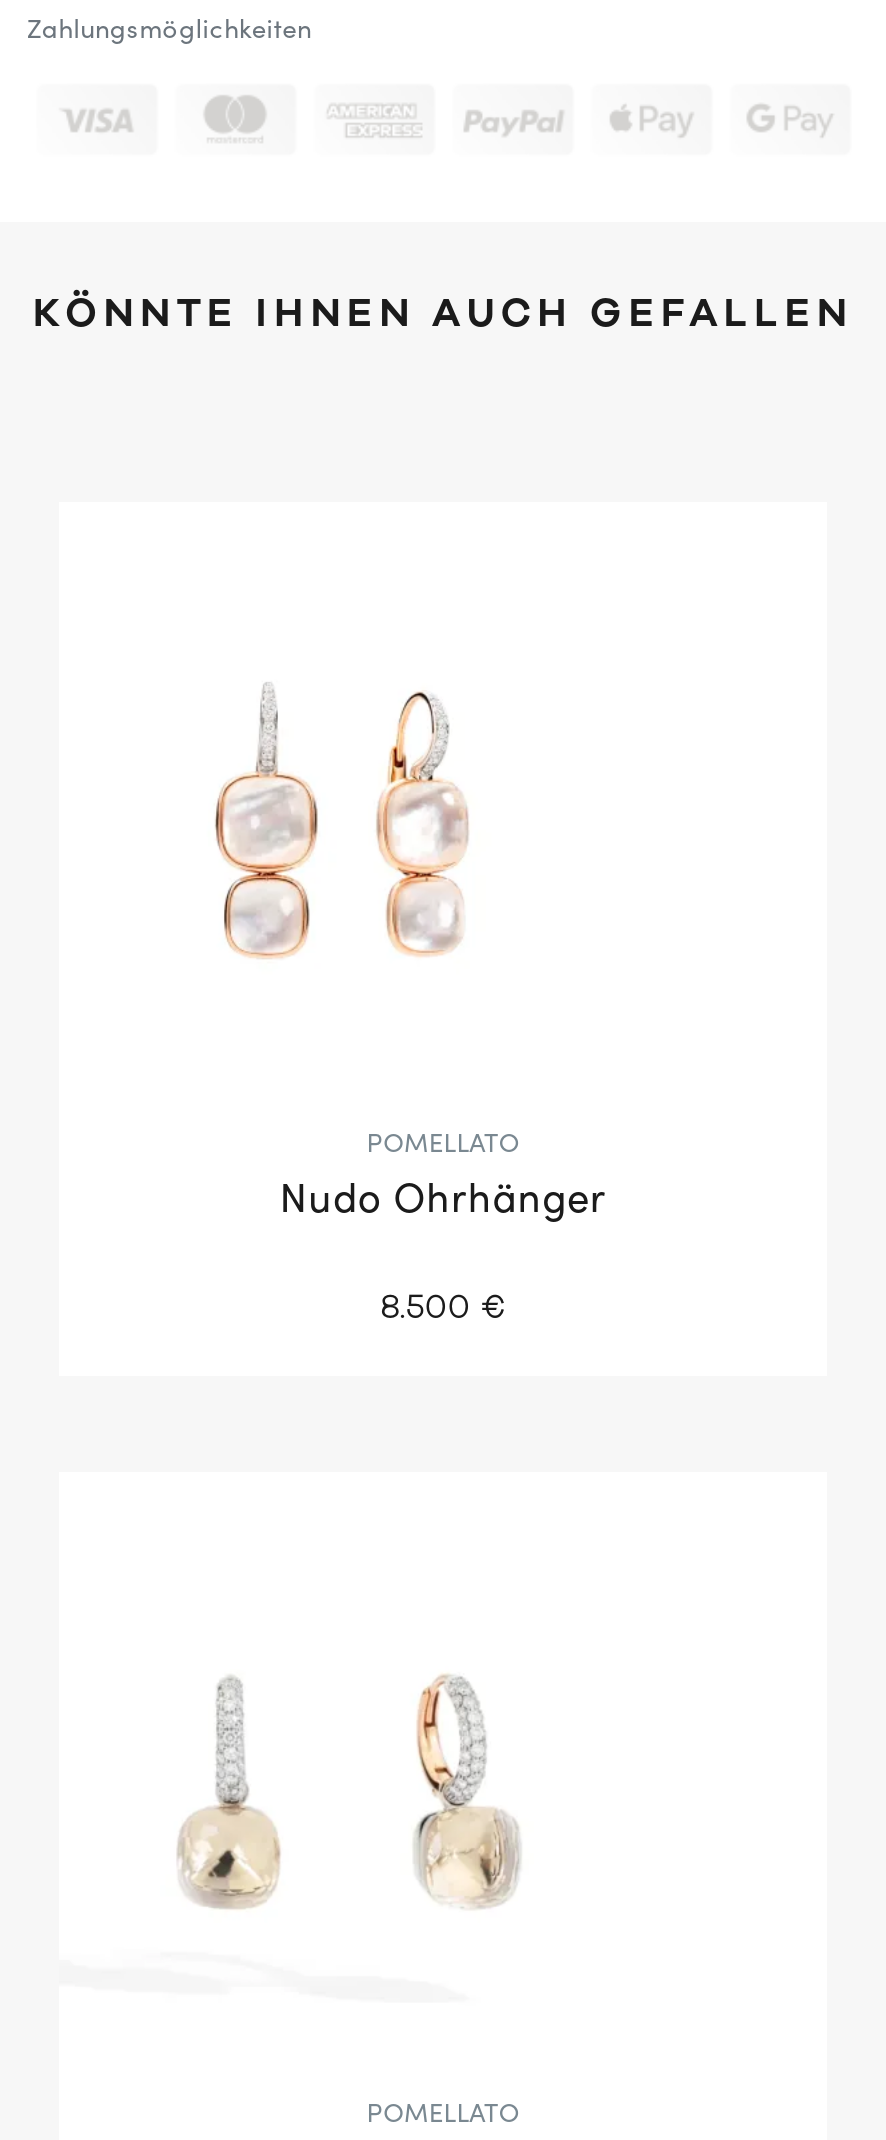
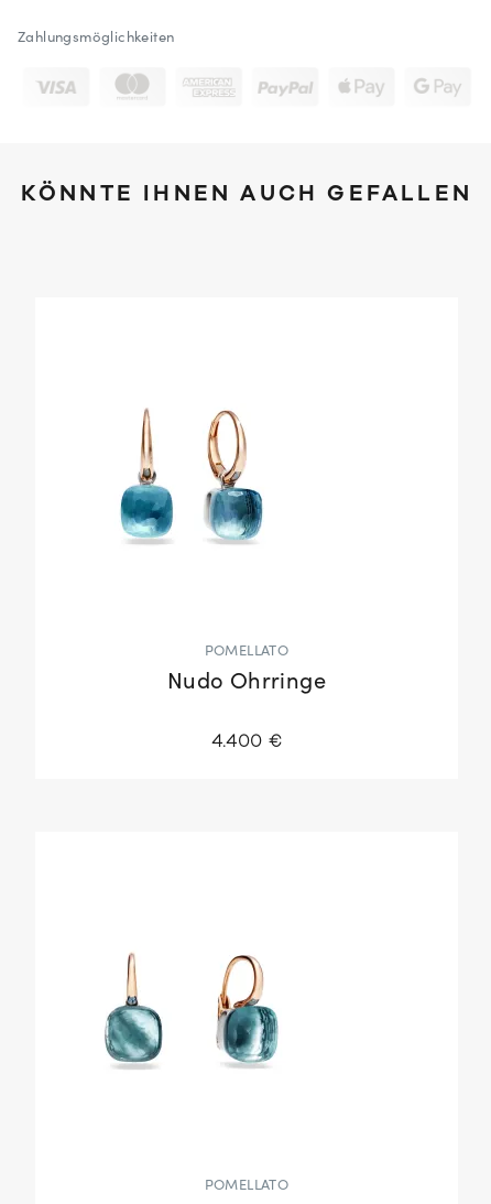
- [image]
+ [image]

- [image]
+ [image]

- Nudo Ohrhänger
+ Nudo Ohrringe

- 8.500 €
+ 4.400 €

- [image]
+ [image]

- [image]
+ [image]
